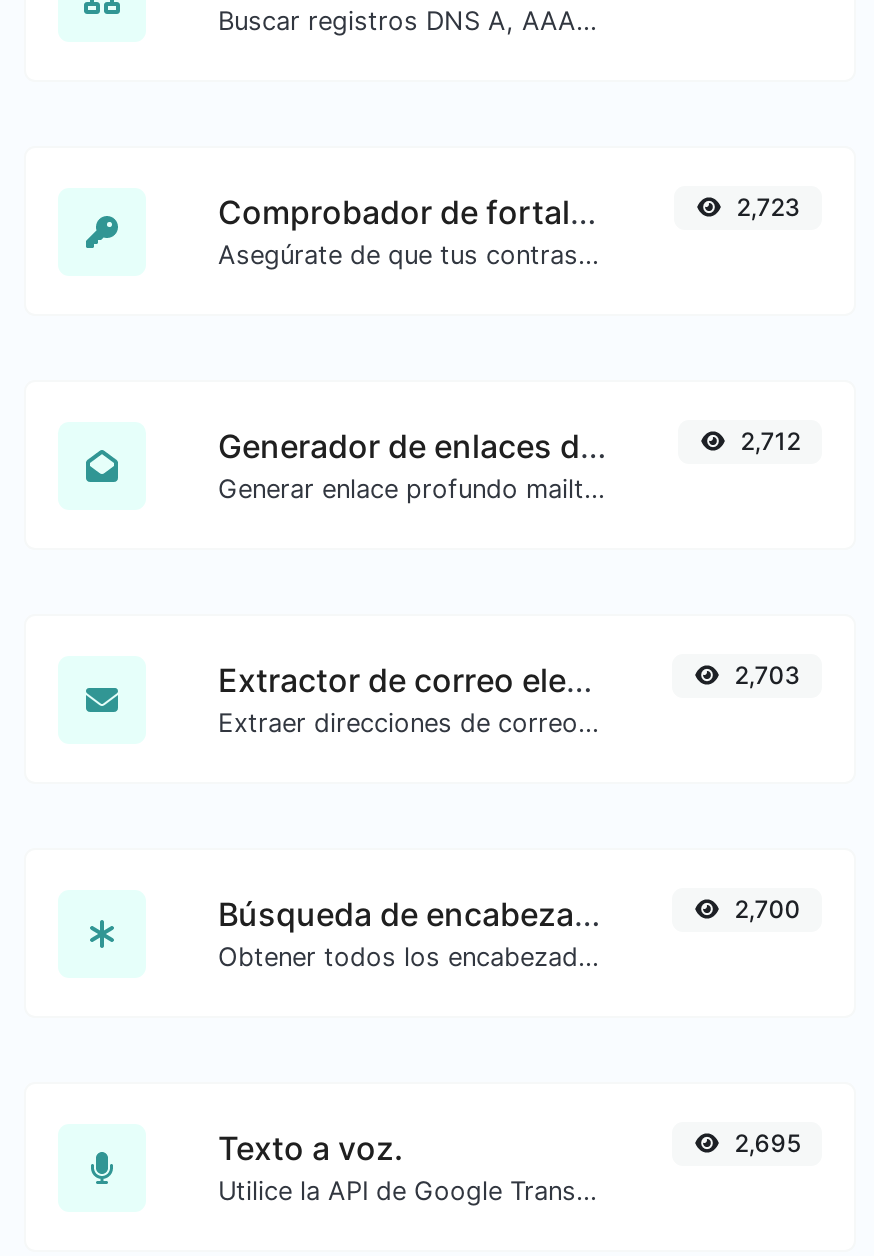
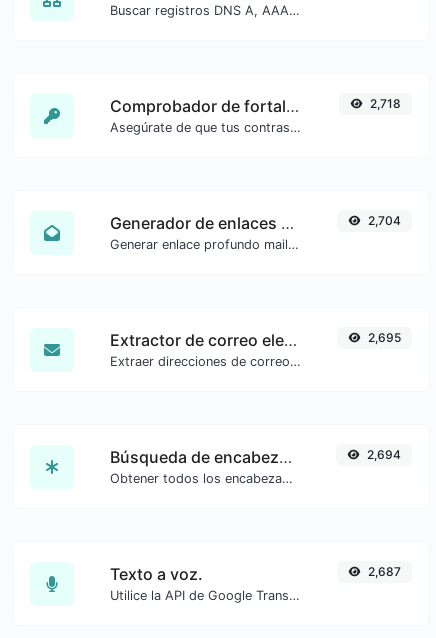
- 2,723
+ 2,718

- 2,712
+ 2,704

- 2,703
+ 2,695

- 2,700
+ 2,694

- 2,695
+ 2,687
